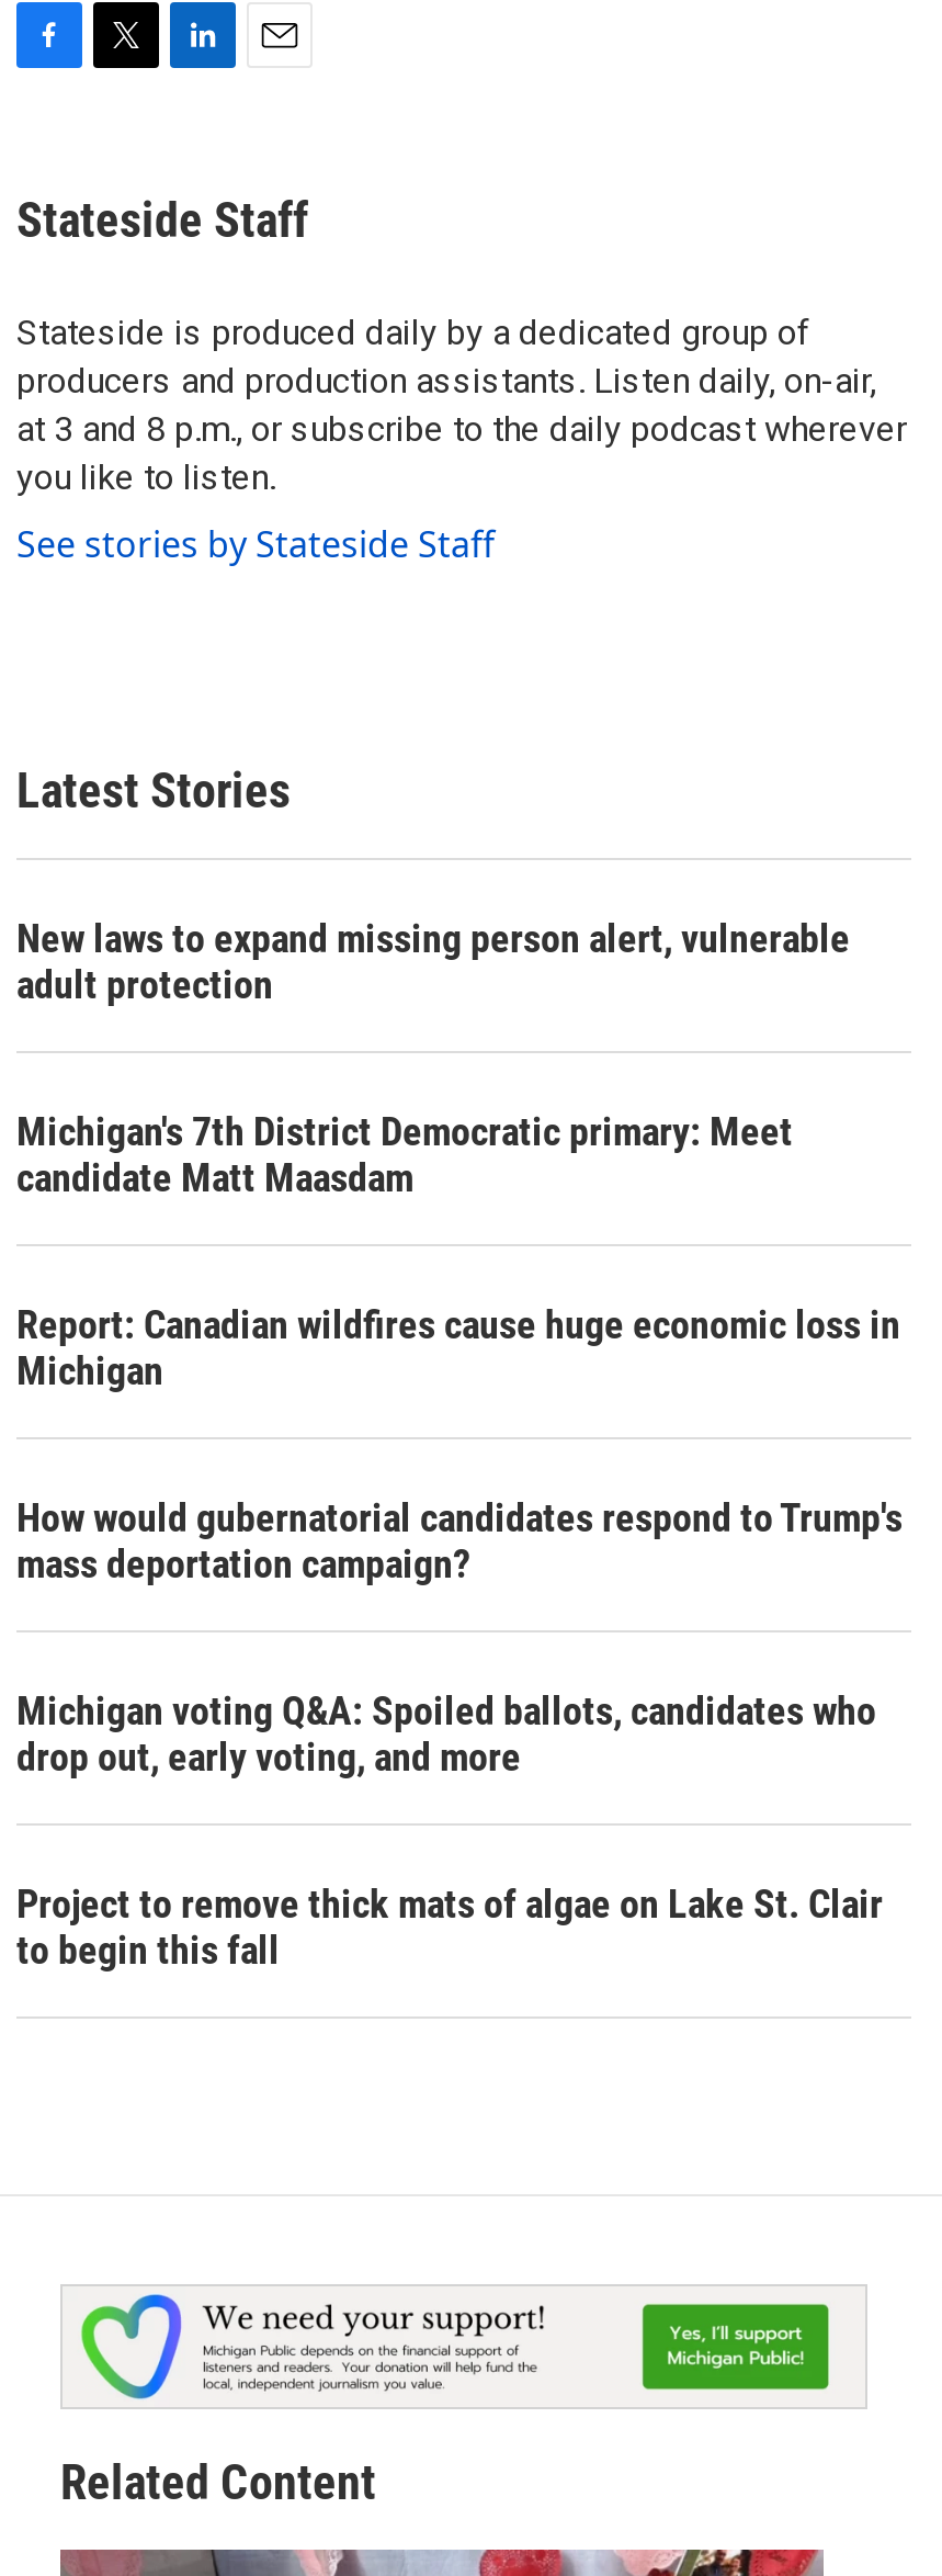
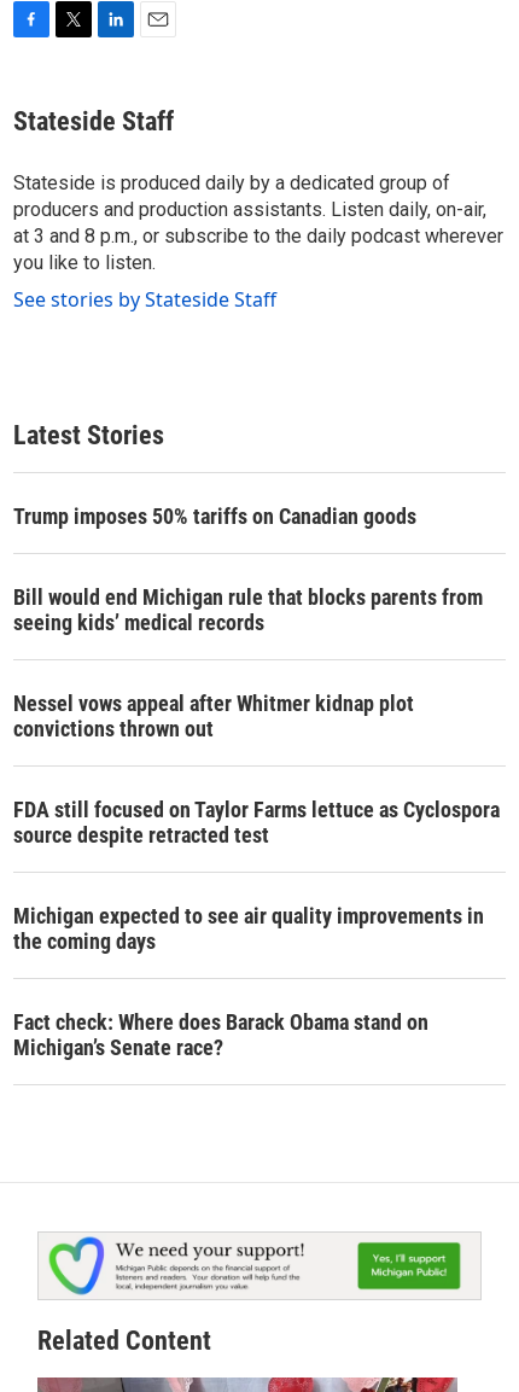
- New laws to expand missing person alert, vulnerable
- adult protection
+ Trump imposes 50% tariffs on Canadian goods

- Michigan's 7th District Democratic primary: Meet
- candidate Matt Maasdam
+ Bill would end Michigan rule that blocks parents from
+ seeing kids’ medical records

- Report: Canadian wildfires cause huge economic loss in
- Michigan
+ Nessel vows appeal after Whitmer kidnap plot
+ convictions thrown out

- How would gubernatorial candidates respond to Trump's
- mass deportation campaign?
+ FDA still focused on Taylor Farms lettuce as Cyclospora
+ source despite retracted test

- Michigan voting Q&A: Spoiled ballots, candidates who
- drop out, early voting, and more
+ Michigan expected to see air quality improvements in
+ the coming days

- Project to remove thick mats of algae on Lake St. Clair
- to begin this fall
+ Fact check: Where does Barack Obama stand on
+ Michigan’s Senate race?
